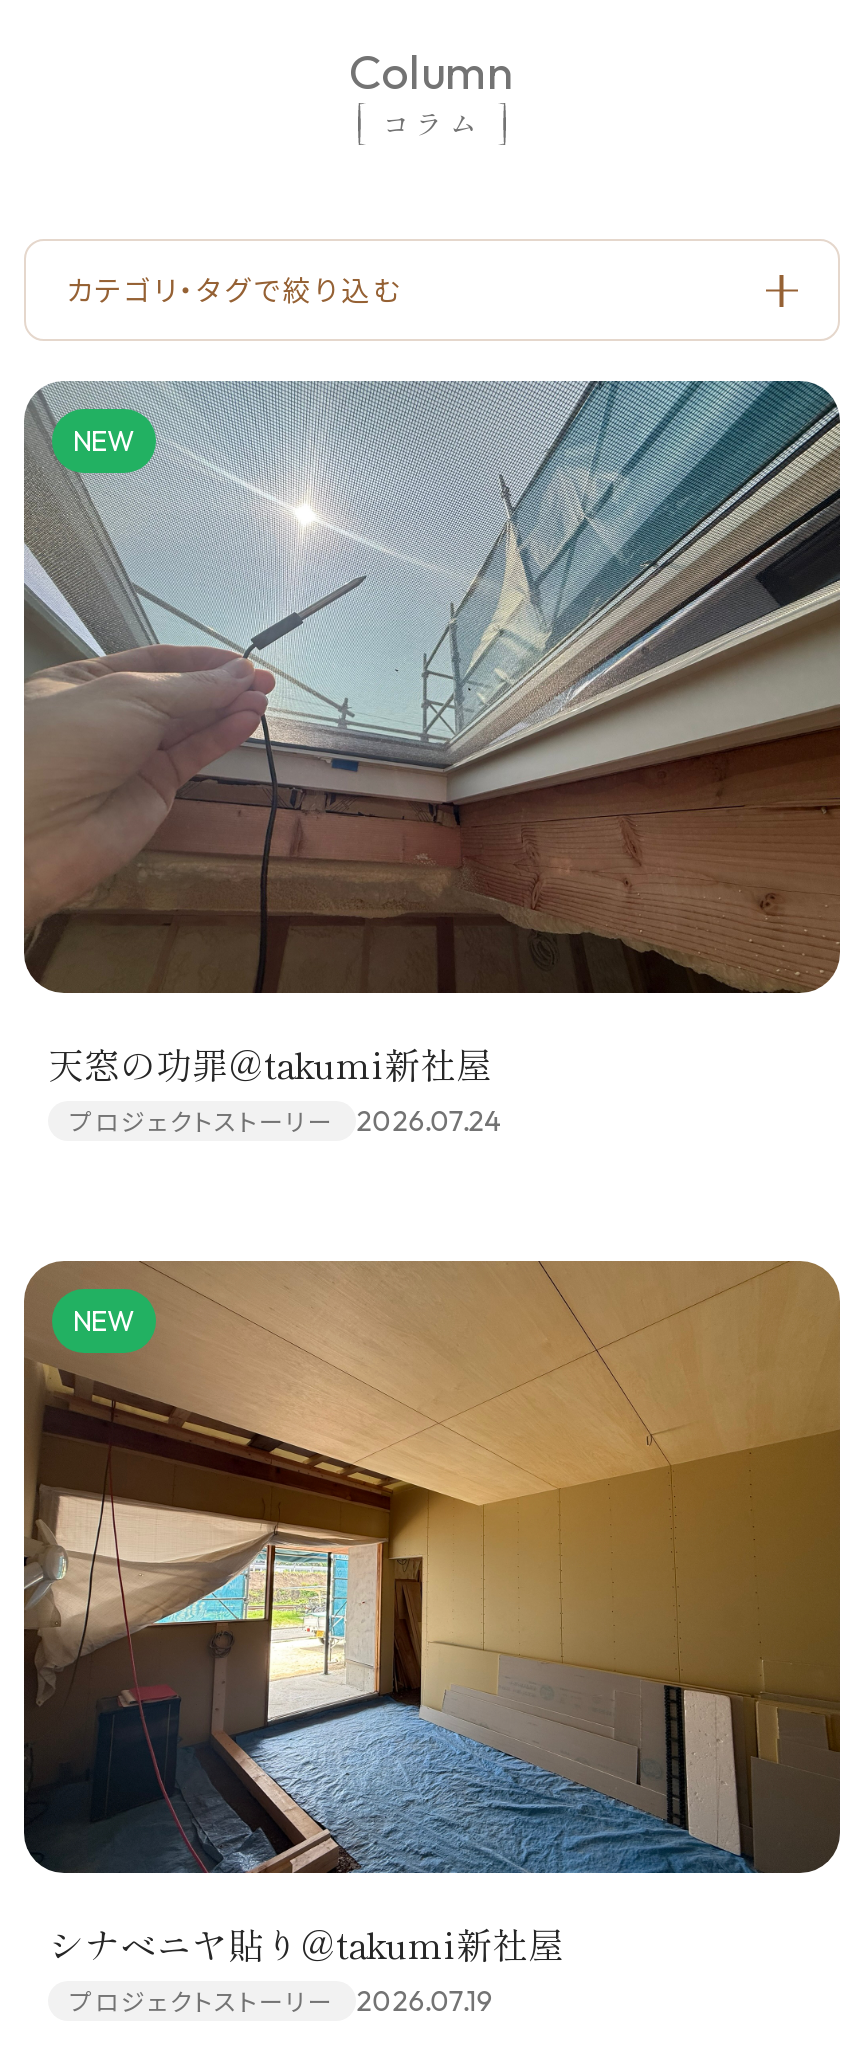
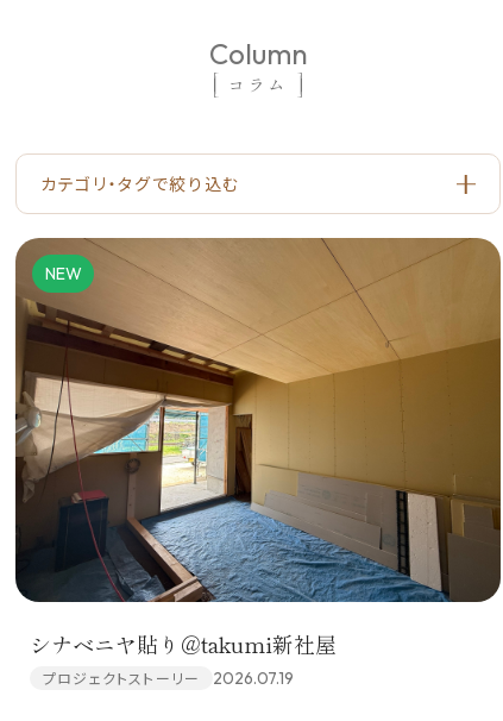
- [image]
- 天窓の功罪＠takumi新社屋
- プロジェクトストーリー
- 2026.07.24
